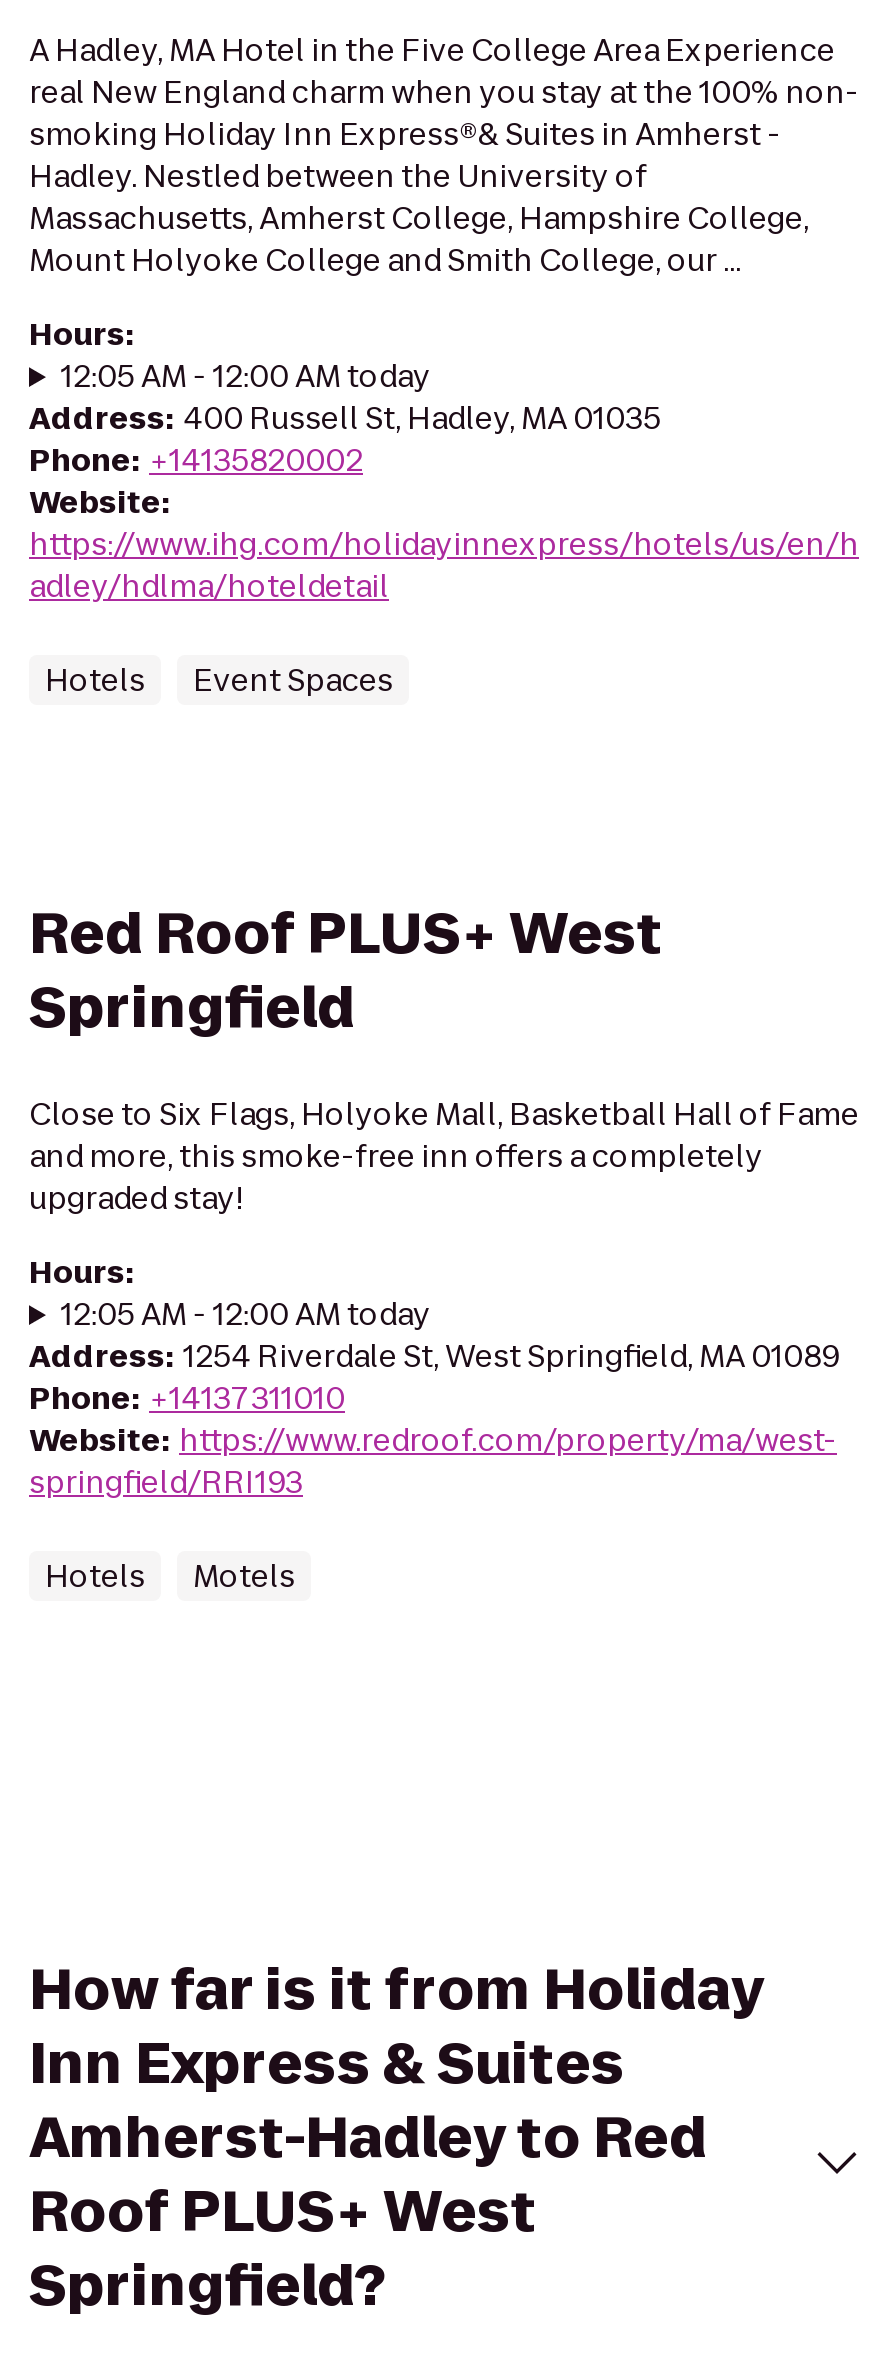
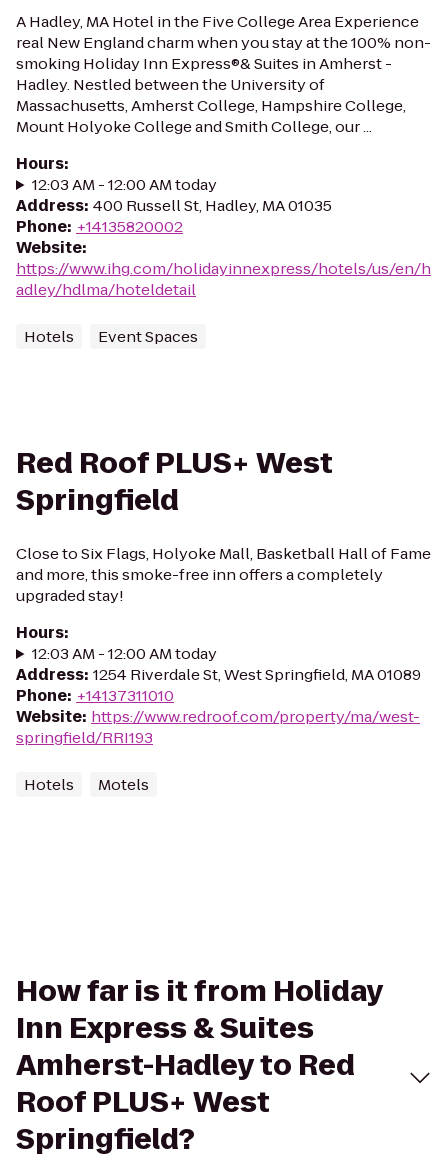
- 12:05 AM - 12:00 AM today
+ 12:03 AM - 12:00 AM today

- 12:05 AM - 12:00 AM today
+ 12:03 AM - 12:00 AM today
